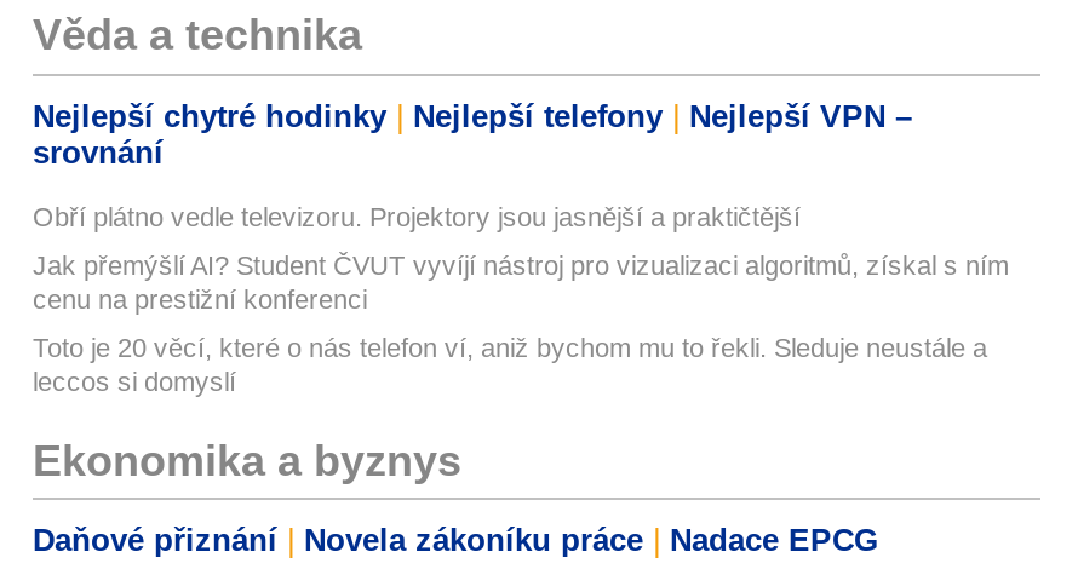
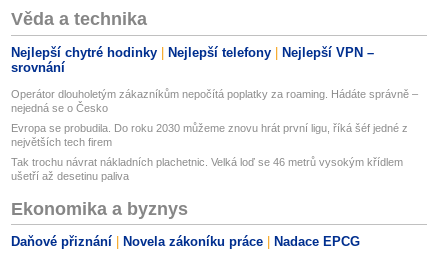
- Obří plátno vedle televizoru. Projektory jsou jasnější a praktičtější
+ Operátor dlouholetým zákazníkům nepočítá poplatky za roaming. Hádáte správně –
+ nejedná se o Česko

- Jak přemýšlí AI? Student ČVUT vyvíjí nástroj pro vizualizaci algoritmů, získal s ním
- cenu na prestižní konferenci
+ Evropa se probudila. Do roku 2030 můžeme znovu hrát první ligu, říká šéf jedné z
+ největších tech firem

- Toto je 20 věcí, které o nás telefon ví, aniž bychom mu to řekli. Sleduje neustále a
- leccos si domyslí
+ Tak trochu návrat nákladních plachetnic. Velká loď se 46 metrů vysokým křídlem
+ ušetří až desetinu paliva
